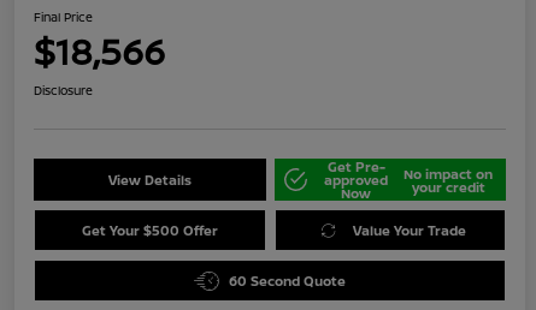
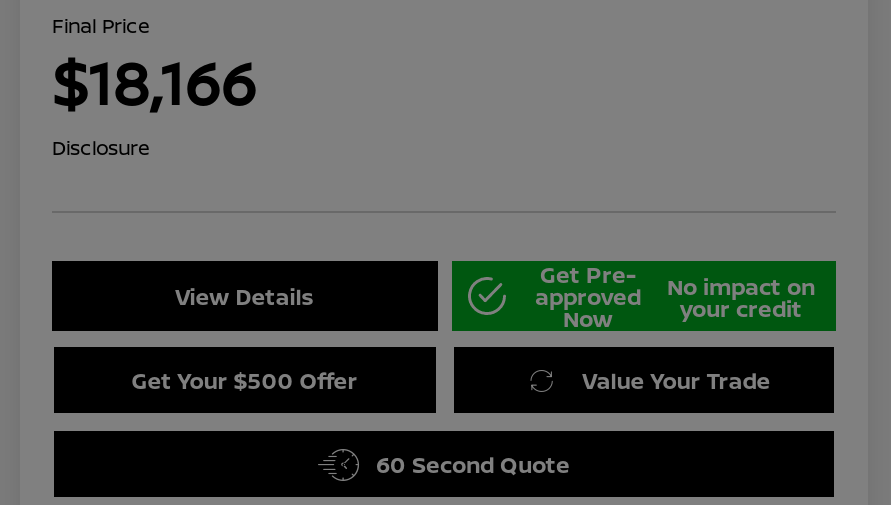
- $18,566
+ $18,166
